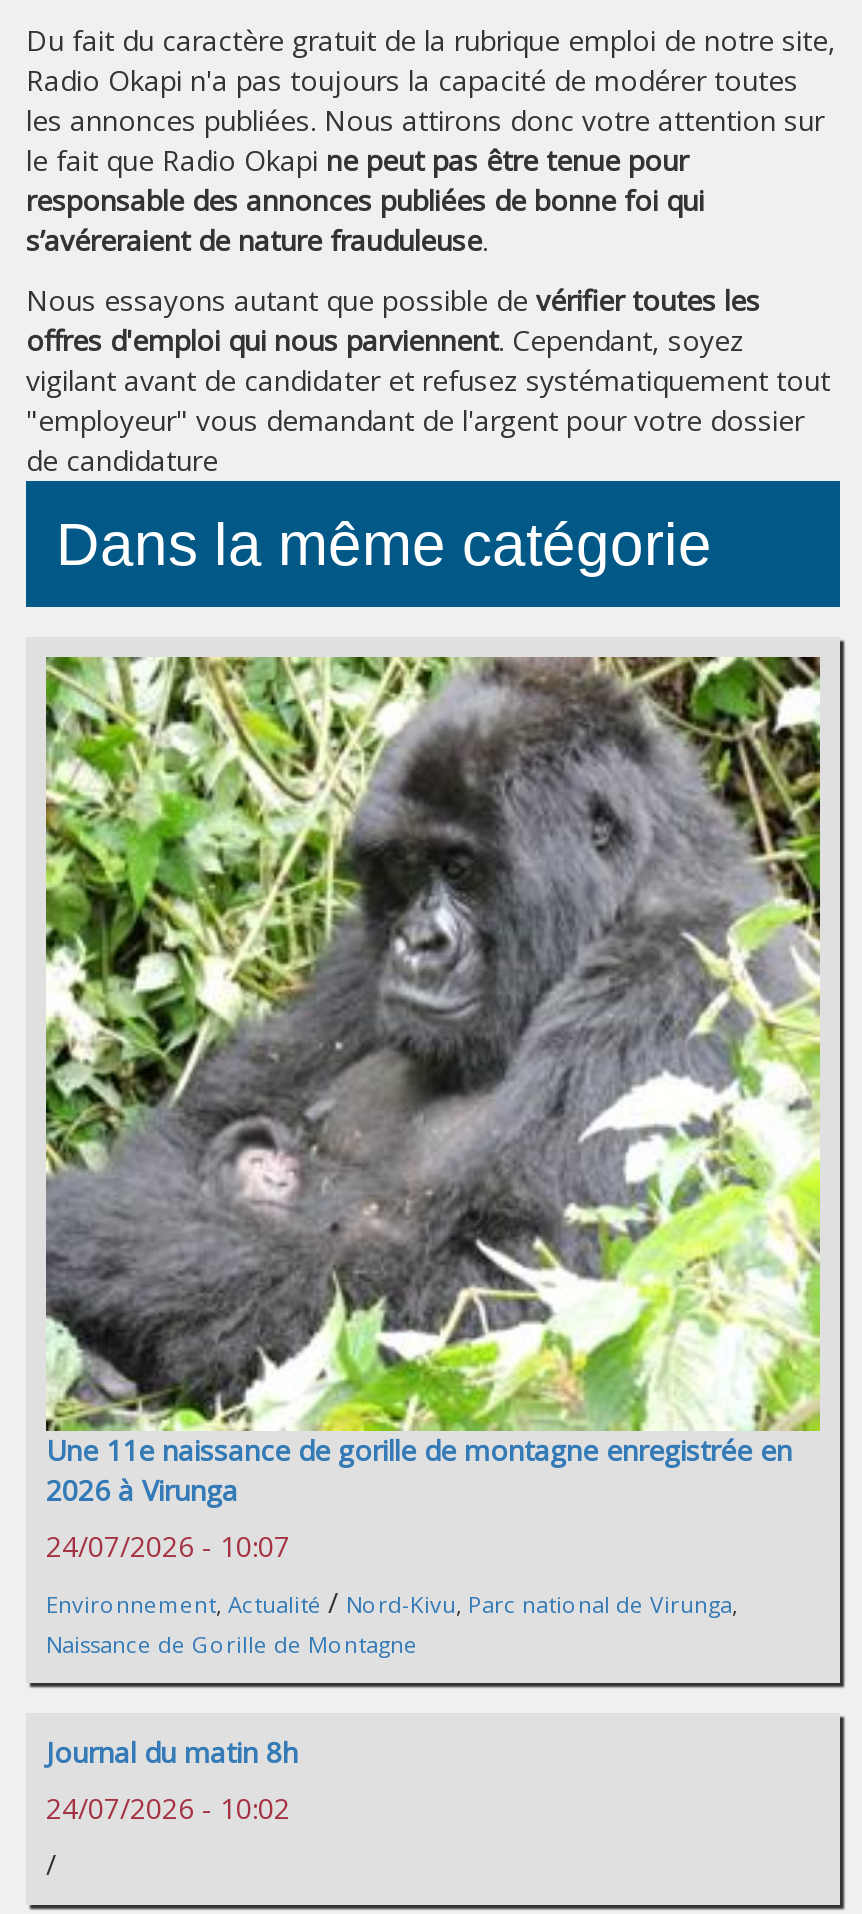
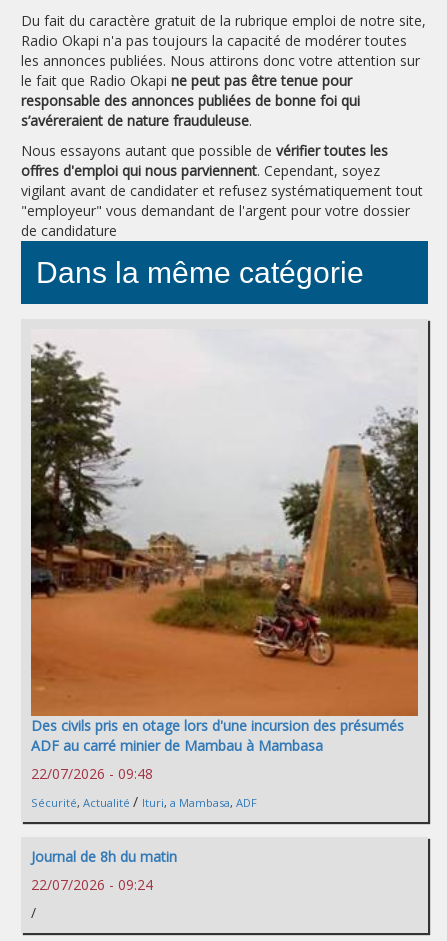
- [image]
- Une 11e naissance de gorille de montagne enregistrée en
- 2026 à Virunga
+ [image]
+ Des civils pris en otage lors d'une incursion des présumés
+ ADF au carré minier de Mambau à Mambasa

- 24/07/2026 - 10:07
+ 22/07/2026 - 09:48

- Environnement, Actualité / Nord-Kivu, Parc national de Virunga,
- Naissance de Gorille de Montagne
+ Sécurité, Actualité / Ituri, a Mambasa, ADF

- Journal du matin 8h
+ Journal de 8h du matin

- 24/07/2026 - 10:02
+ 22/07/2026 - 09:24
